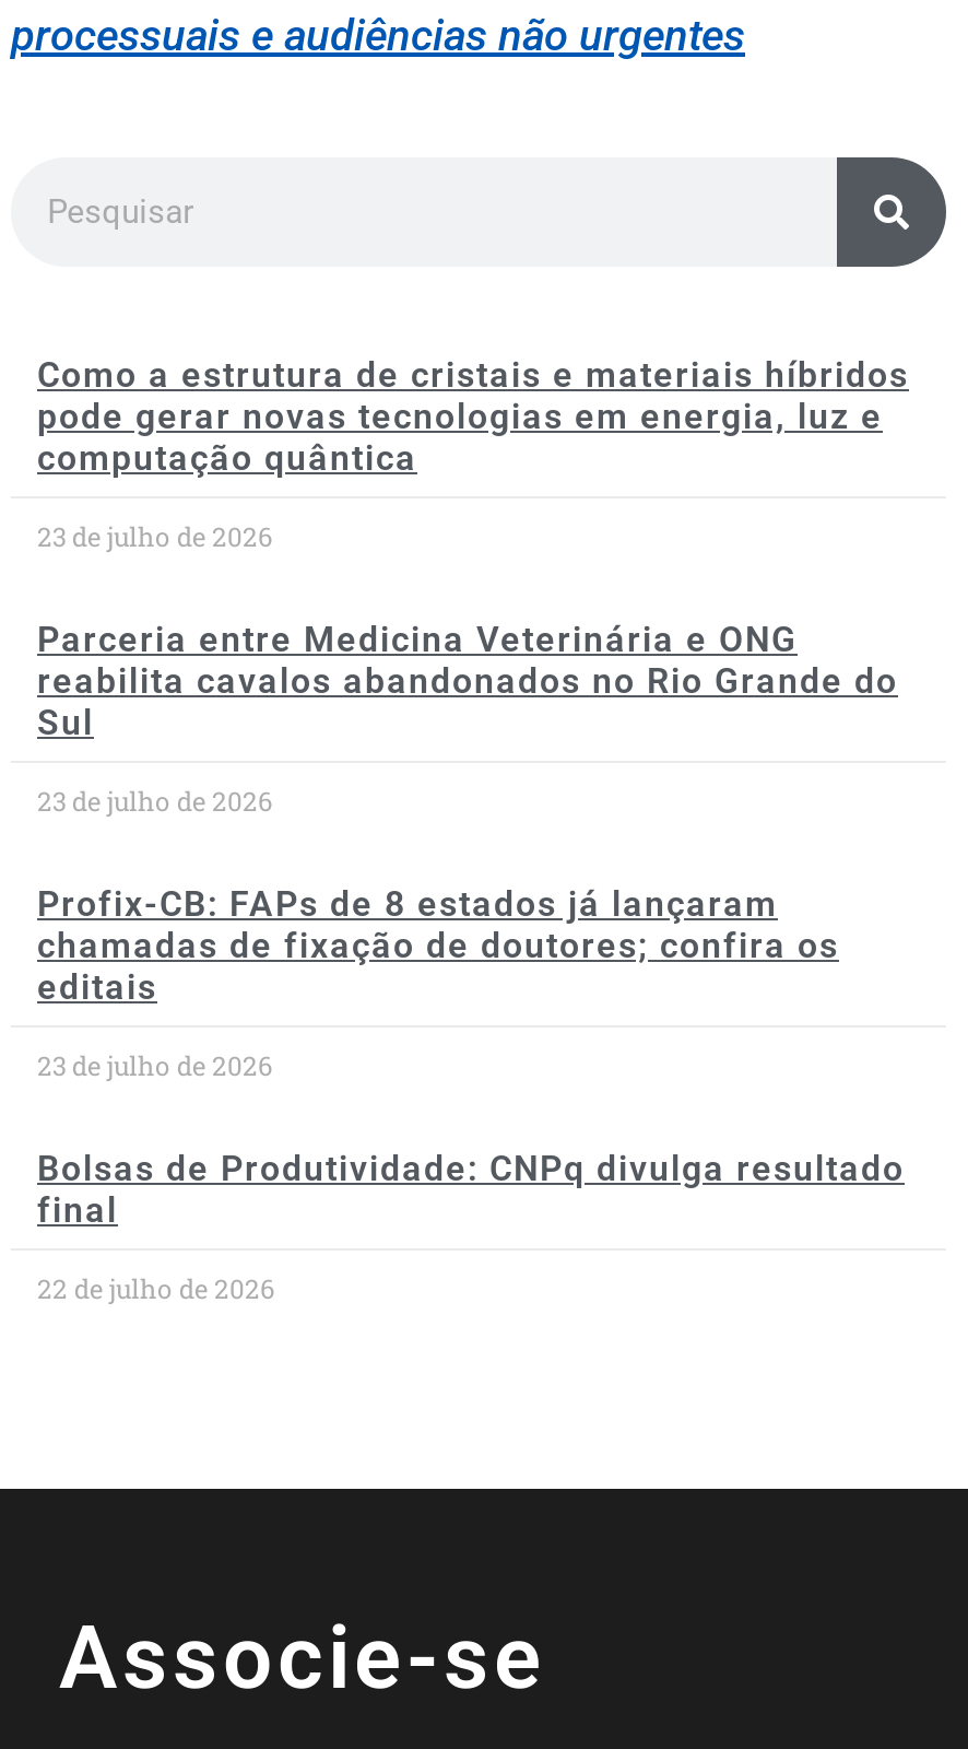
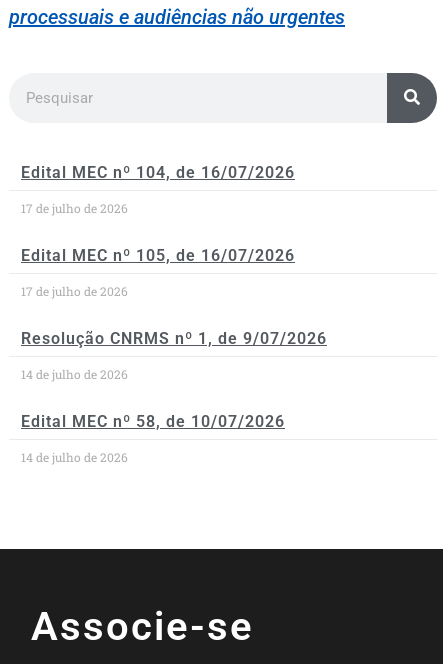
- Como a estrutura de cristais e materiais híbridos
- pode gerar novas tecnologias em energia, luz e
- computação quântica
+ Edital MEC nº 104, de 16/07/2026

- 23 de julho de 2026
+ 17 de julho de 2026

- Parceria entre Medicina Veterinária e ONG
- reabilita cavalos abandonados no Rio Grande do
- Sul
+ Edital MEC nº 105, de 16/07/2026

- 23 de julho de 2026
+ 17 de julho de 2026

- Profix-CB: FAPs de 8 estados já lançaram
- chamadas de fixação de doutores; confira os
- editais
+ Resolução CNRMS nº 1, de 9/07/2026

- 23 de julho de 2026
+ 14 de julho de 2026

- Bolsas de Produtividade: CNPq divulga resultado
- final
+ Edital MEC nº 58, de 10/07/2026

- 22 de julho de 2026
+ 14 de julho de 2026
